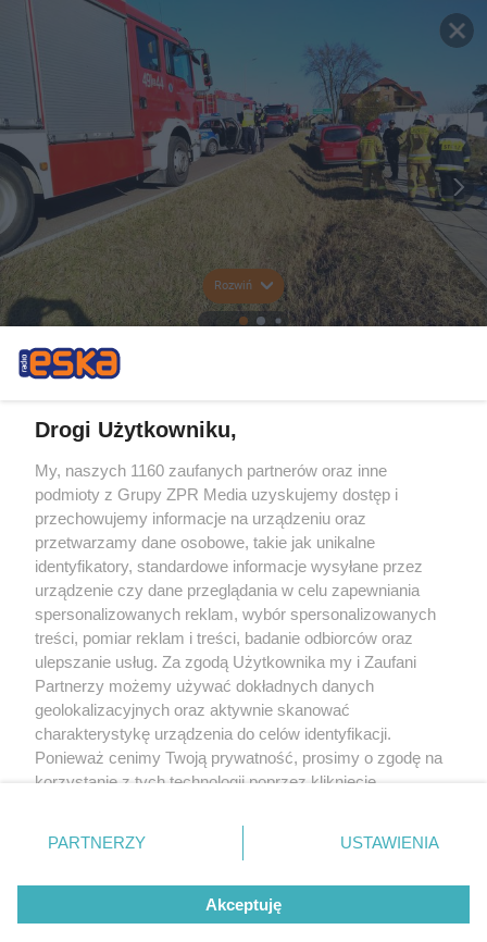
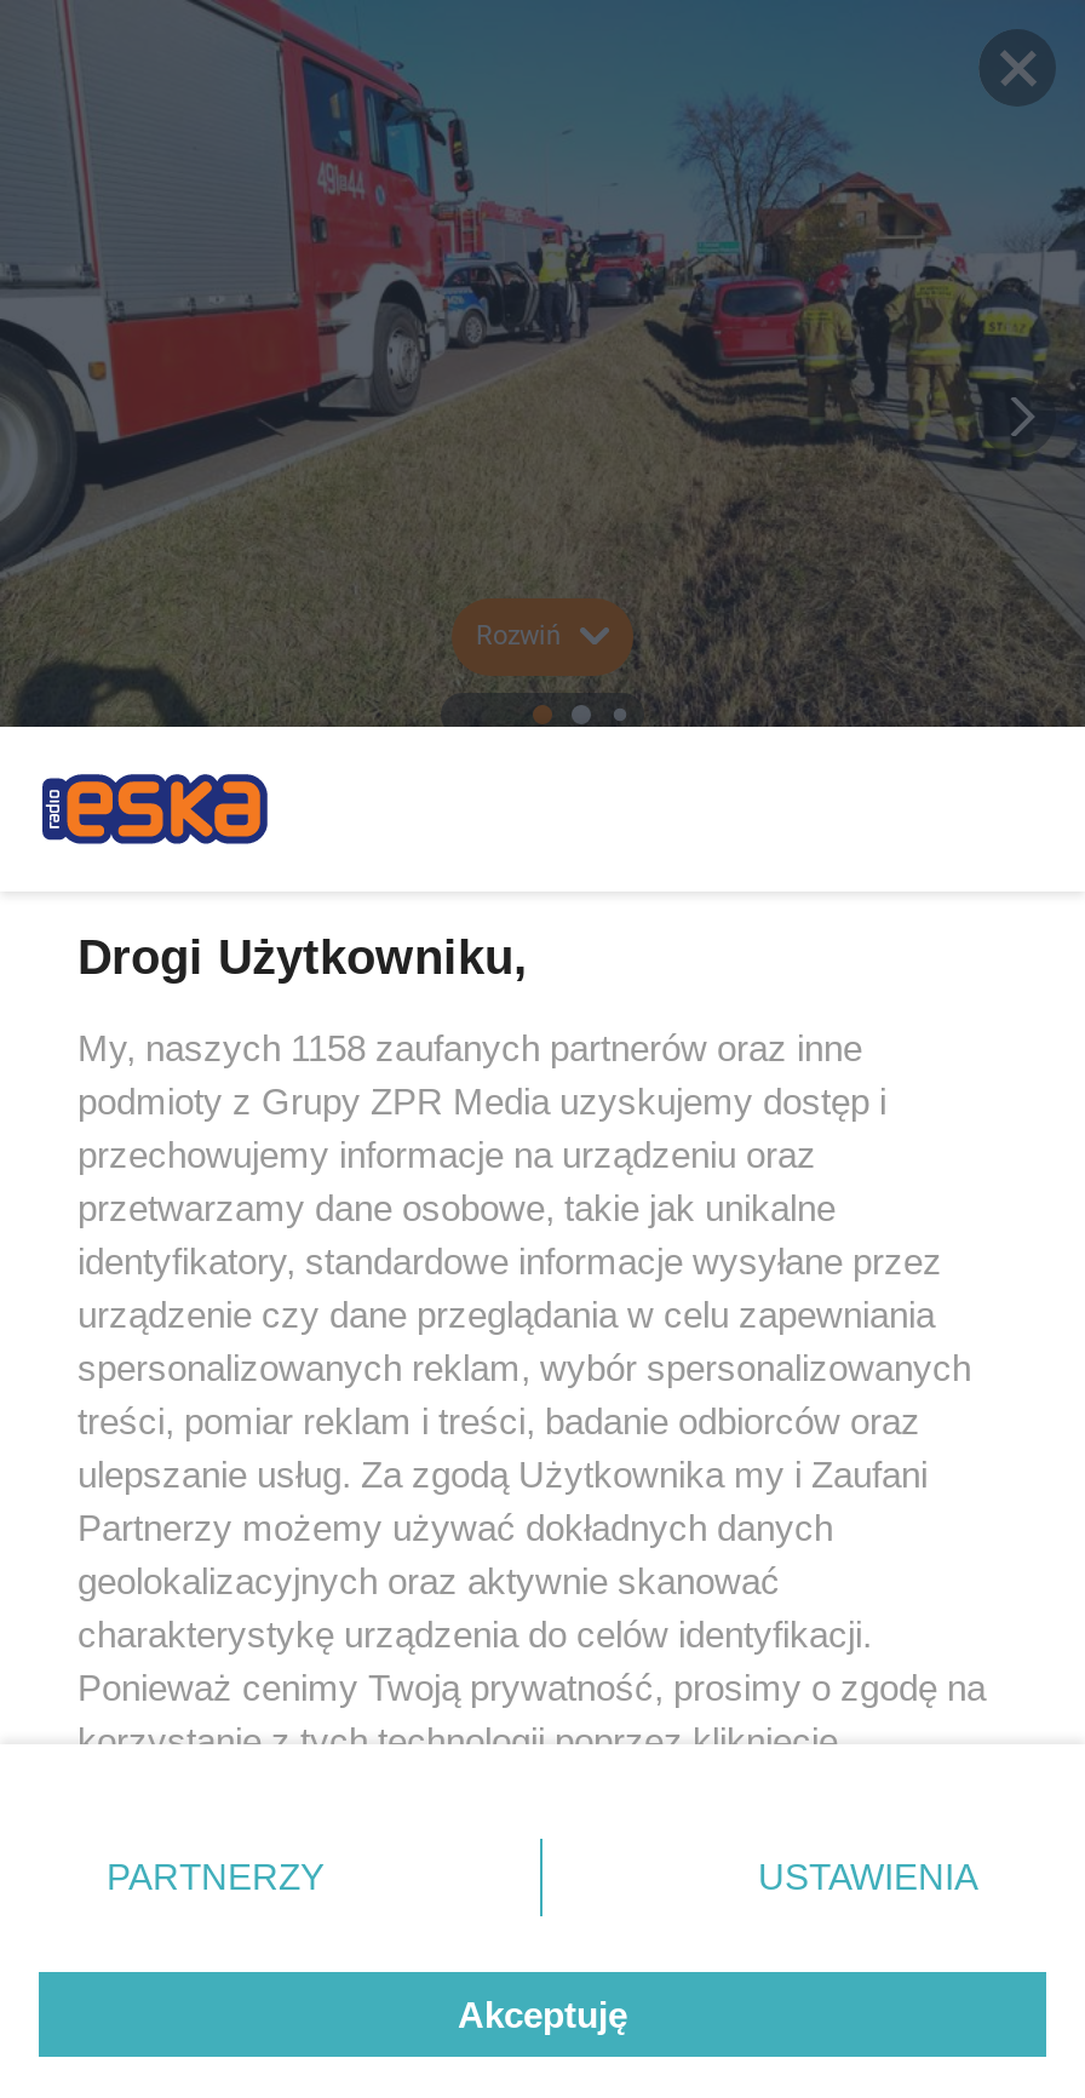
- My, naszych 1160 zaufanych partnerów oraz inne
+ My, naszych 1158 zaufanych partnerów oraz inne
